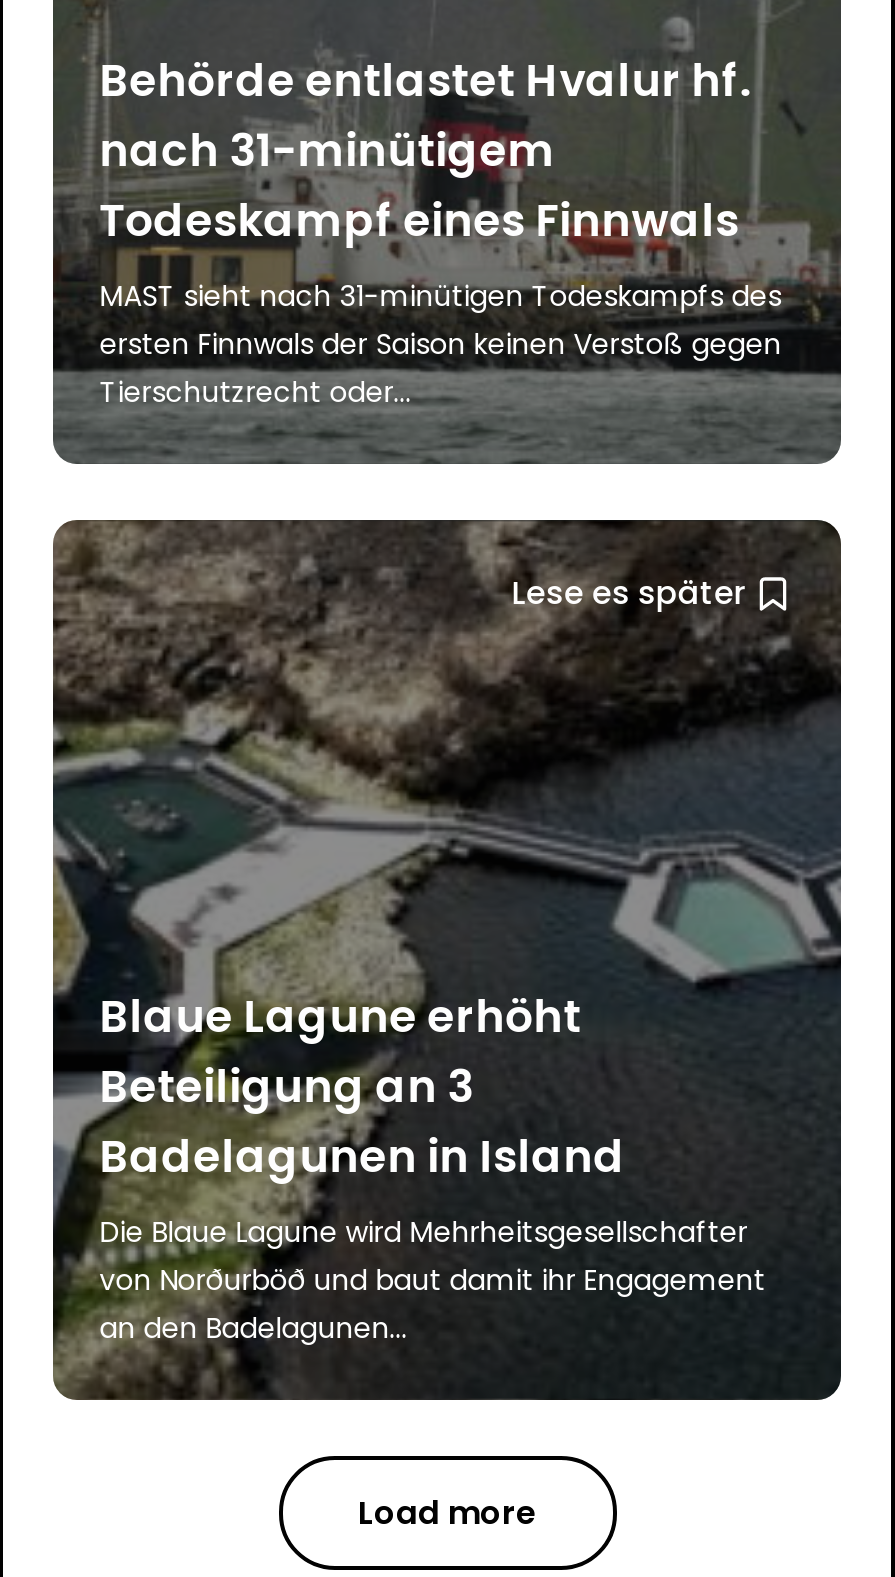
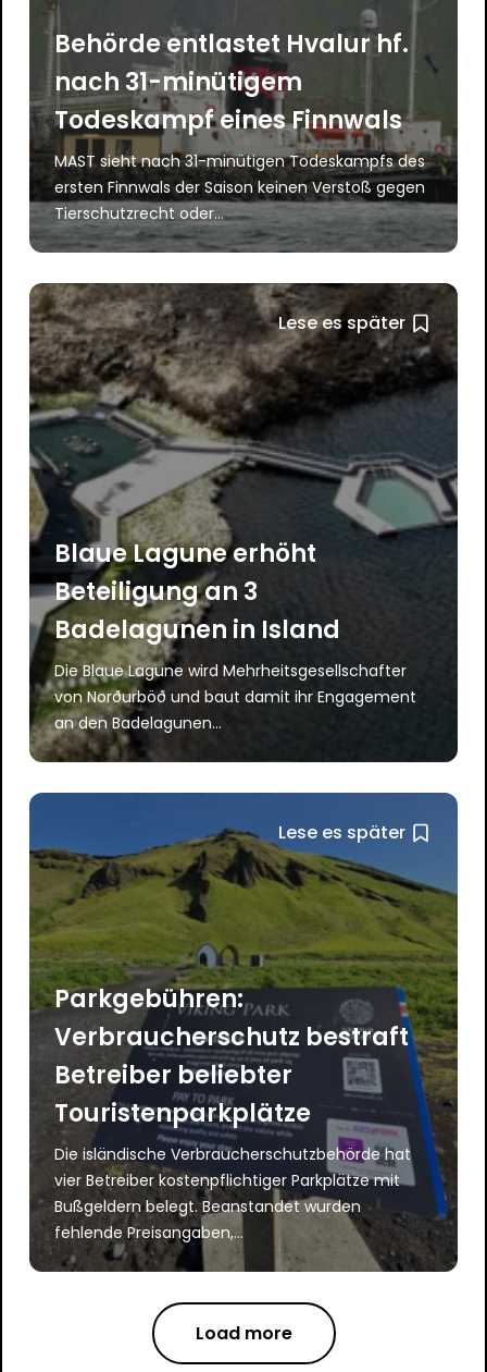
+ [image]
+ Lese es später

+ Parkgebühren:
+ Verbraucherschutz bestraft
+ Betreiber beliebter
+ Touristenparkplätze
+ Die isländische Verbraucherschutzbehörde hat
+ vier Betreiber kostenpflichtiger Parkplätze mit
+ Bußgeldern belegt. Beanstandet wurden
+ fehlende Preisangaben,...
